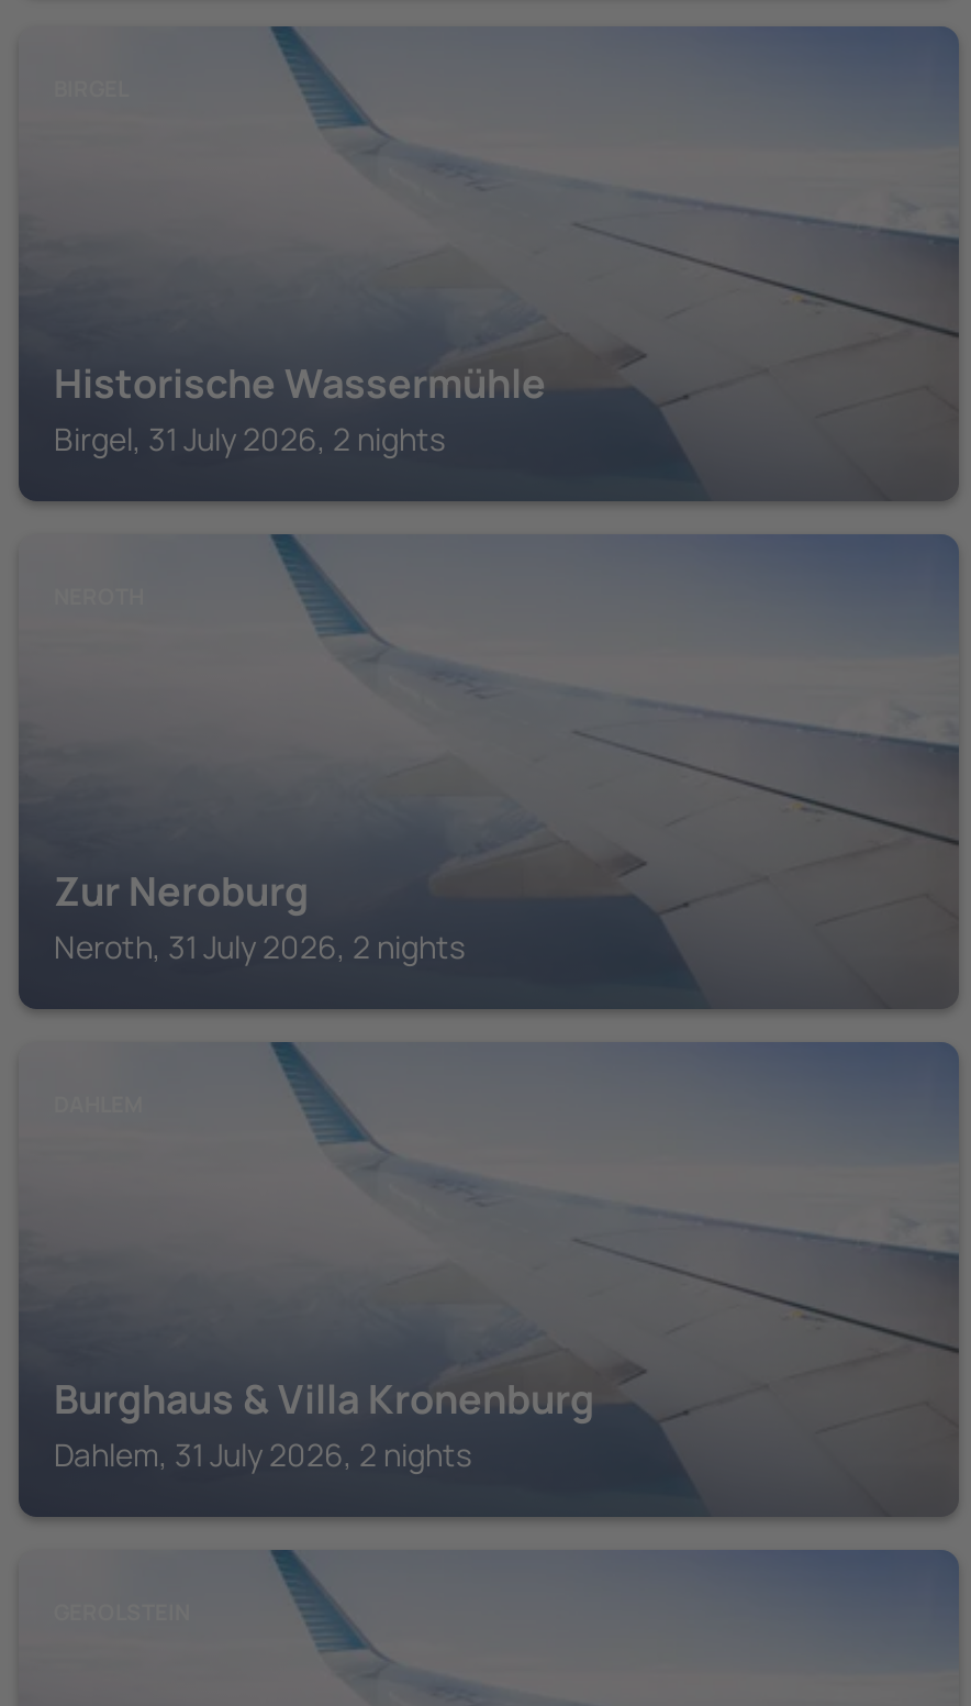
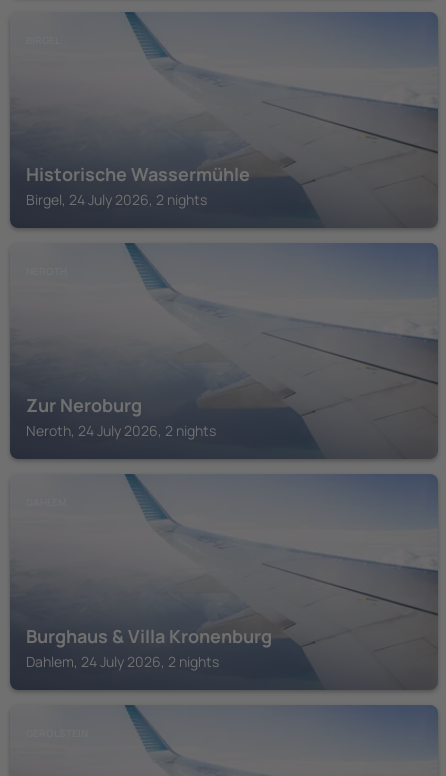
- Birgel, 31 July 2026, 2 nights
+ Birgel, 24 July 2026, 2 nights

- Neroth, 31 July 2026, 2 nights
+ Neroth, 24 July 2026, 2 nights

- Dahlem, 31 July 2026, 2 nights
+ Dahlem, 24 July 2026, 2 nights
